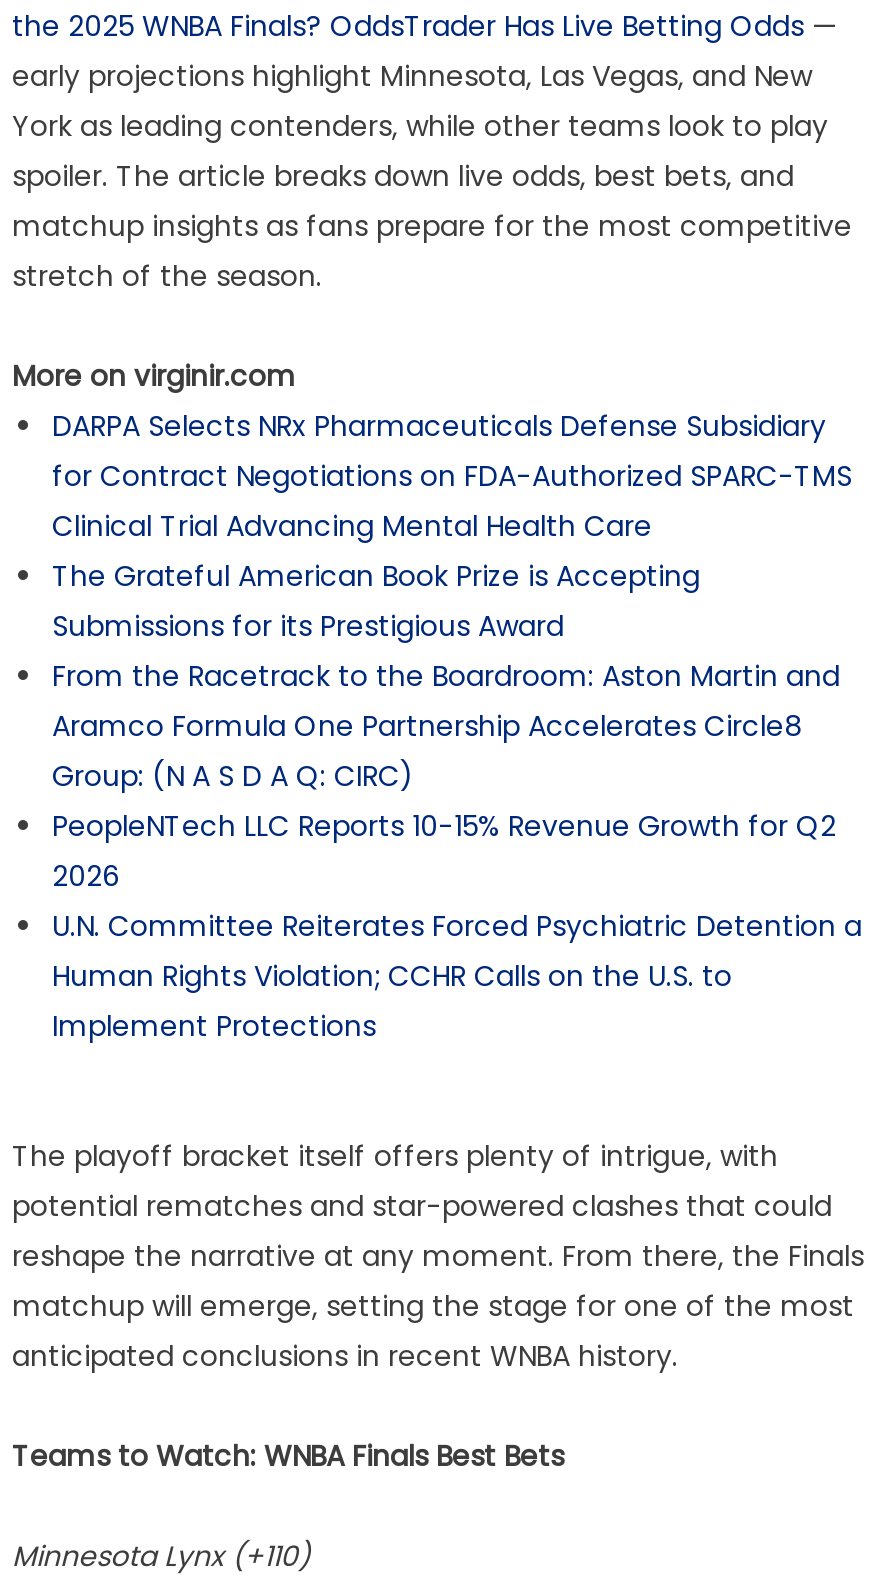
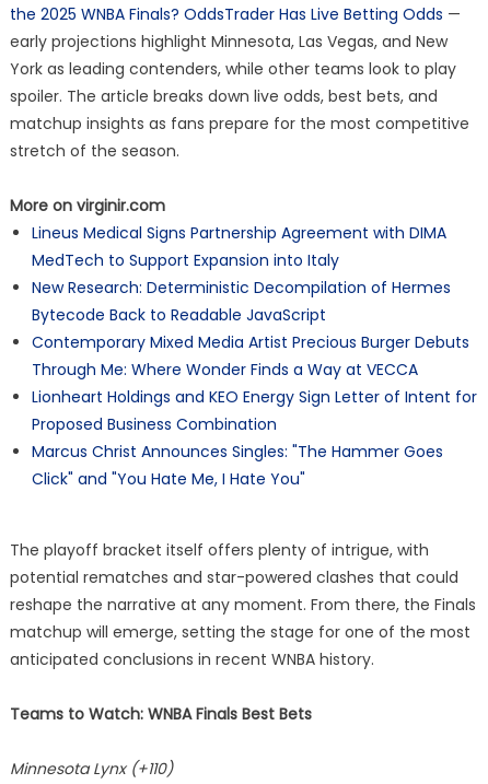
- DARPA Selects NRx Pharmaceuticals Defense Subsidiary
- for Contract Negotiations on FDA-Authorized SPARC-TMS
- Clinical Trial Advancing Mental Health Care
- The Grateful American Book Prize is Accepting
- Submissions for its Prestigious Award
- From the Racetrack to the Boardroom: Aston Martin and
- Aramco Formula One Partnership Accelerates Circle8
- Group: (N A S D A Q: CIRC)
- PeopleNTech LLC Reports 10-15% Revenue Growth for Q2
- 2026
- U.N. Committee Reiterates Forced Psychiatric Detention a
- Human Rights Violation; CCHR Calls on the U.S. to
- Implement Protections
+ Lineus Medical Signs Partnership Agreement with DIMA
+ MedTech to Support Expansion into Italy
+ New Research: Deterministic Decompilation of Hermes
+ Bytecode Back to Readable JavaScript
+ Contemporary Mixed Media Artist Precious Burger Debuts
+ Through Me: Where Wonder Finds a Way at VECCA
+ Lionheart Holdings and KEO Energy Sign Letter of Intent for
+ Proposed Business Combination
+ Marcus Christ Announces Singles: "The Hammer Goes
+ Click" and "You Hate Me, I Hate You"
